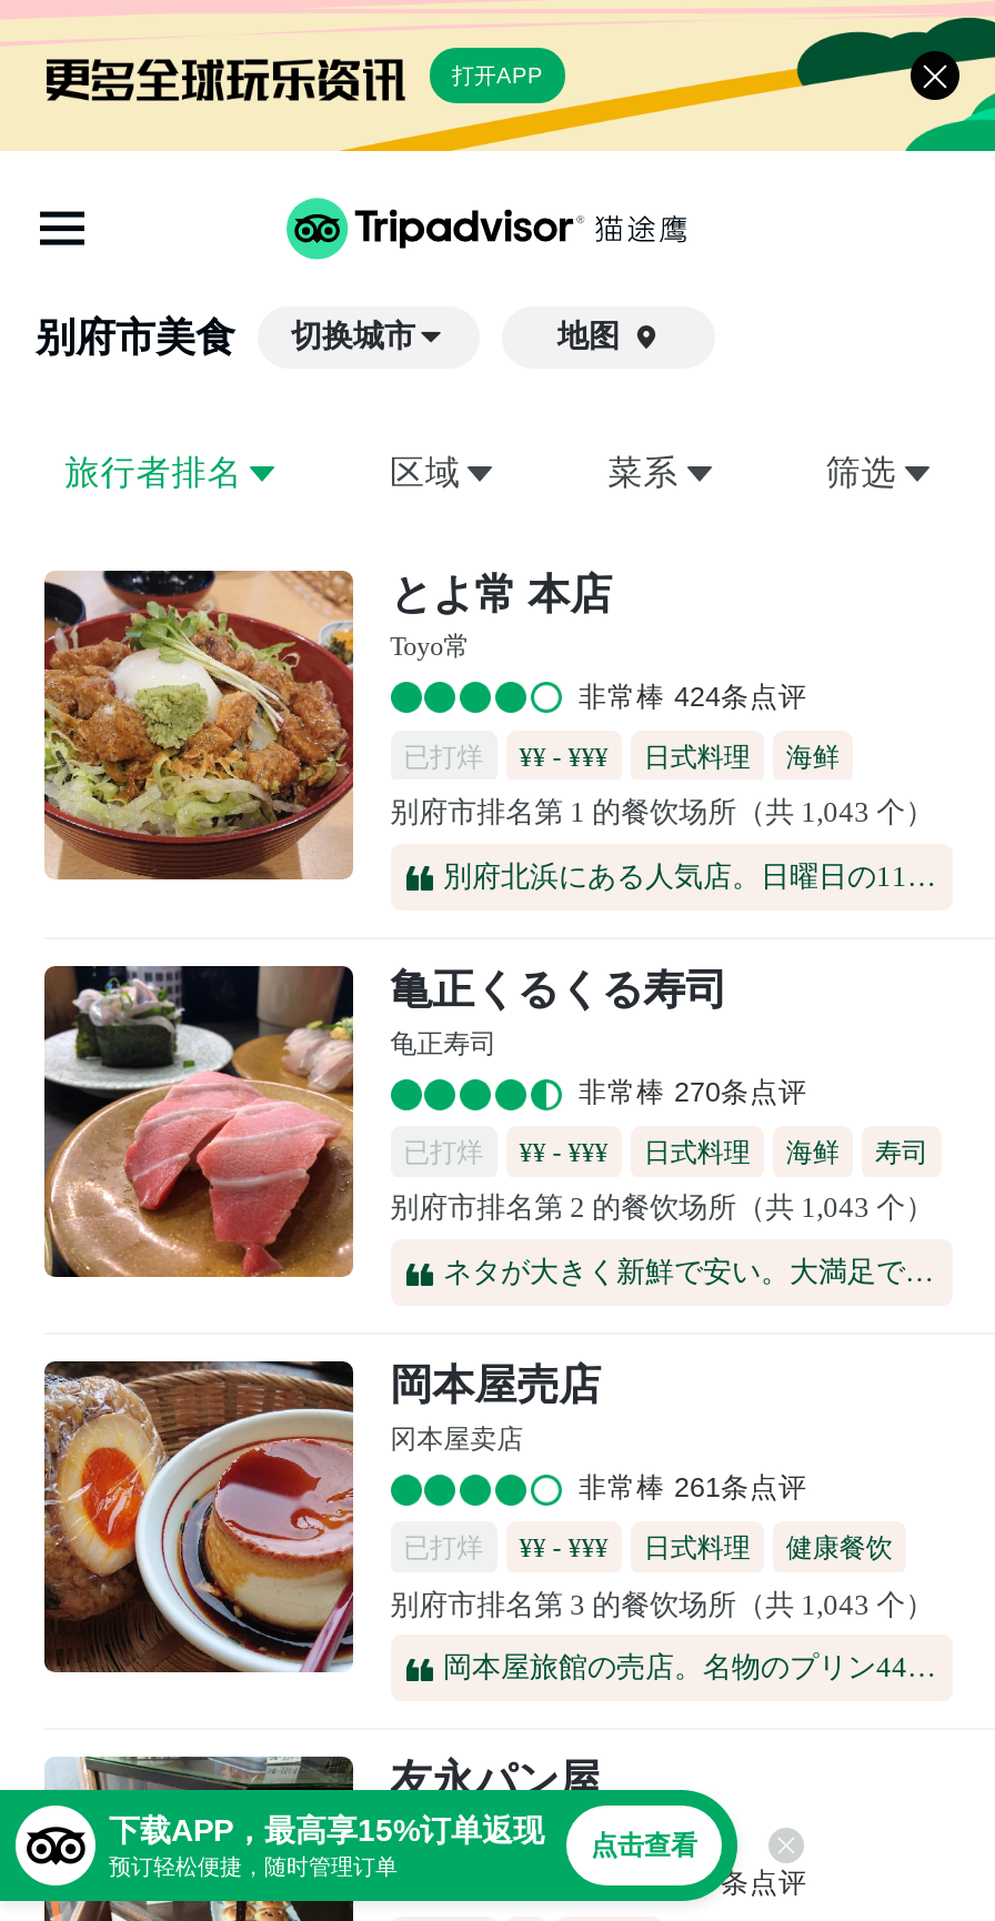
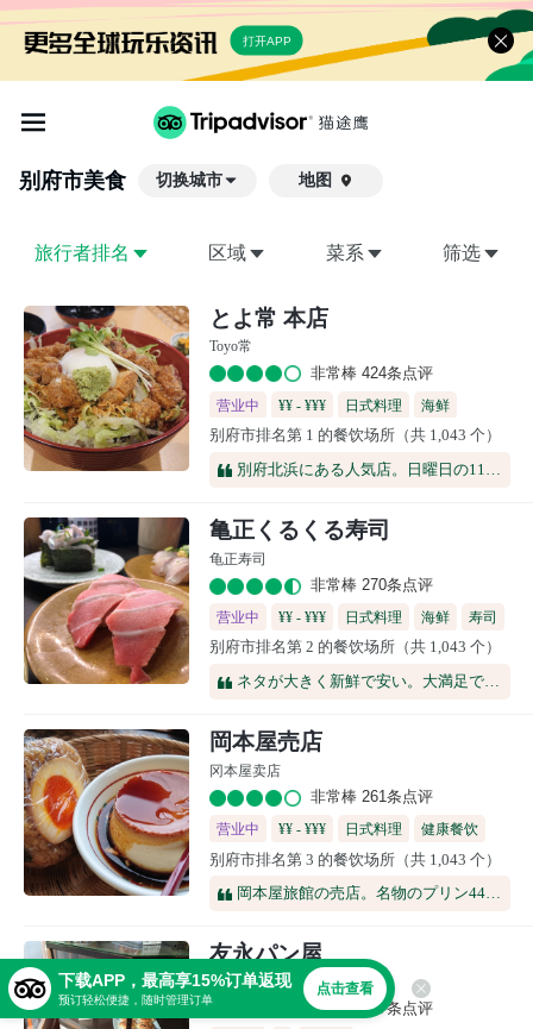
- 已打烊
+ 营业中

- 已打烊
+ 营业中

- 已打烊
+ 营业中
